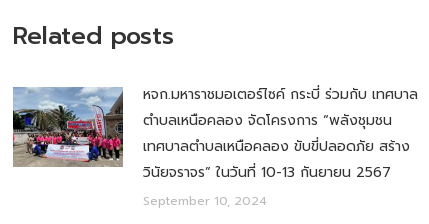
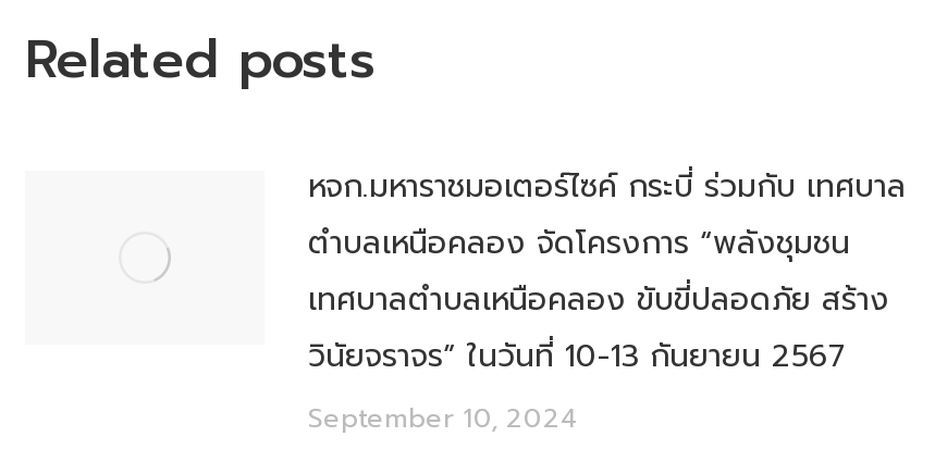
- [image]
